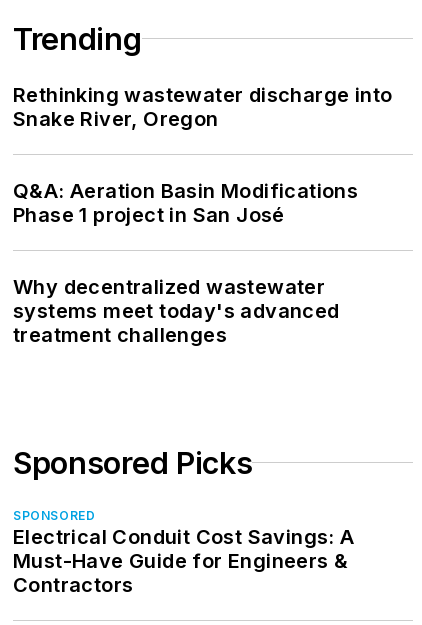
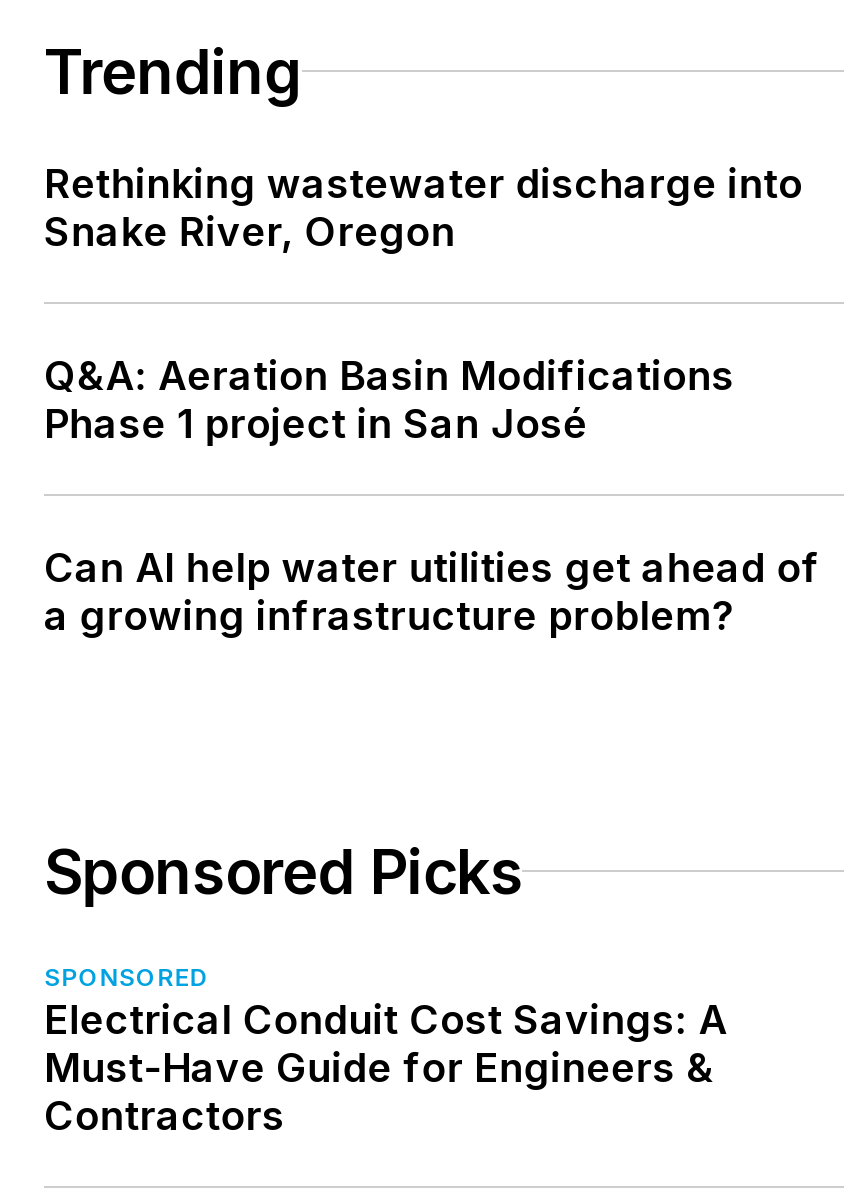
- Why decentralized wastewater
- systems meet today's advanced
- treatment challenges
+ Can AI help water utilities get ahead of
+ a growing infrastructure problem?
